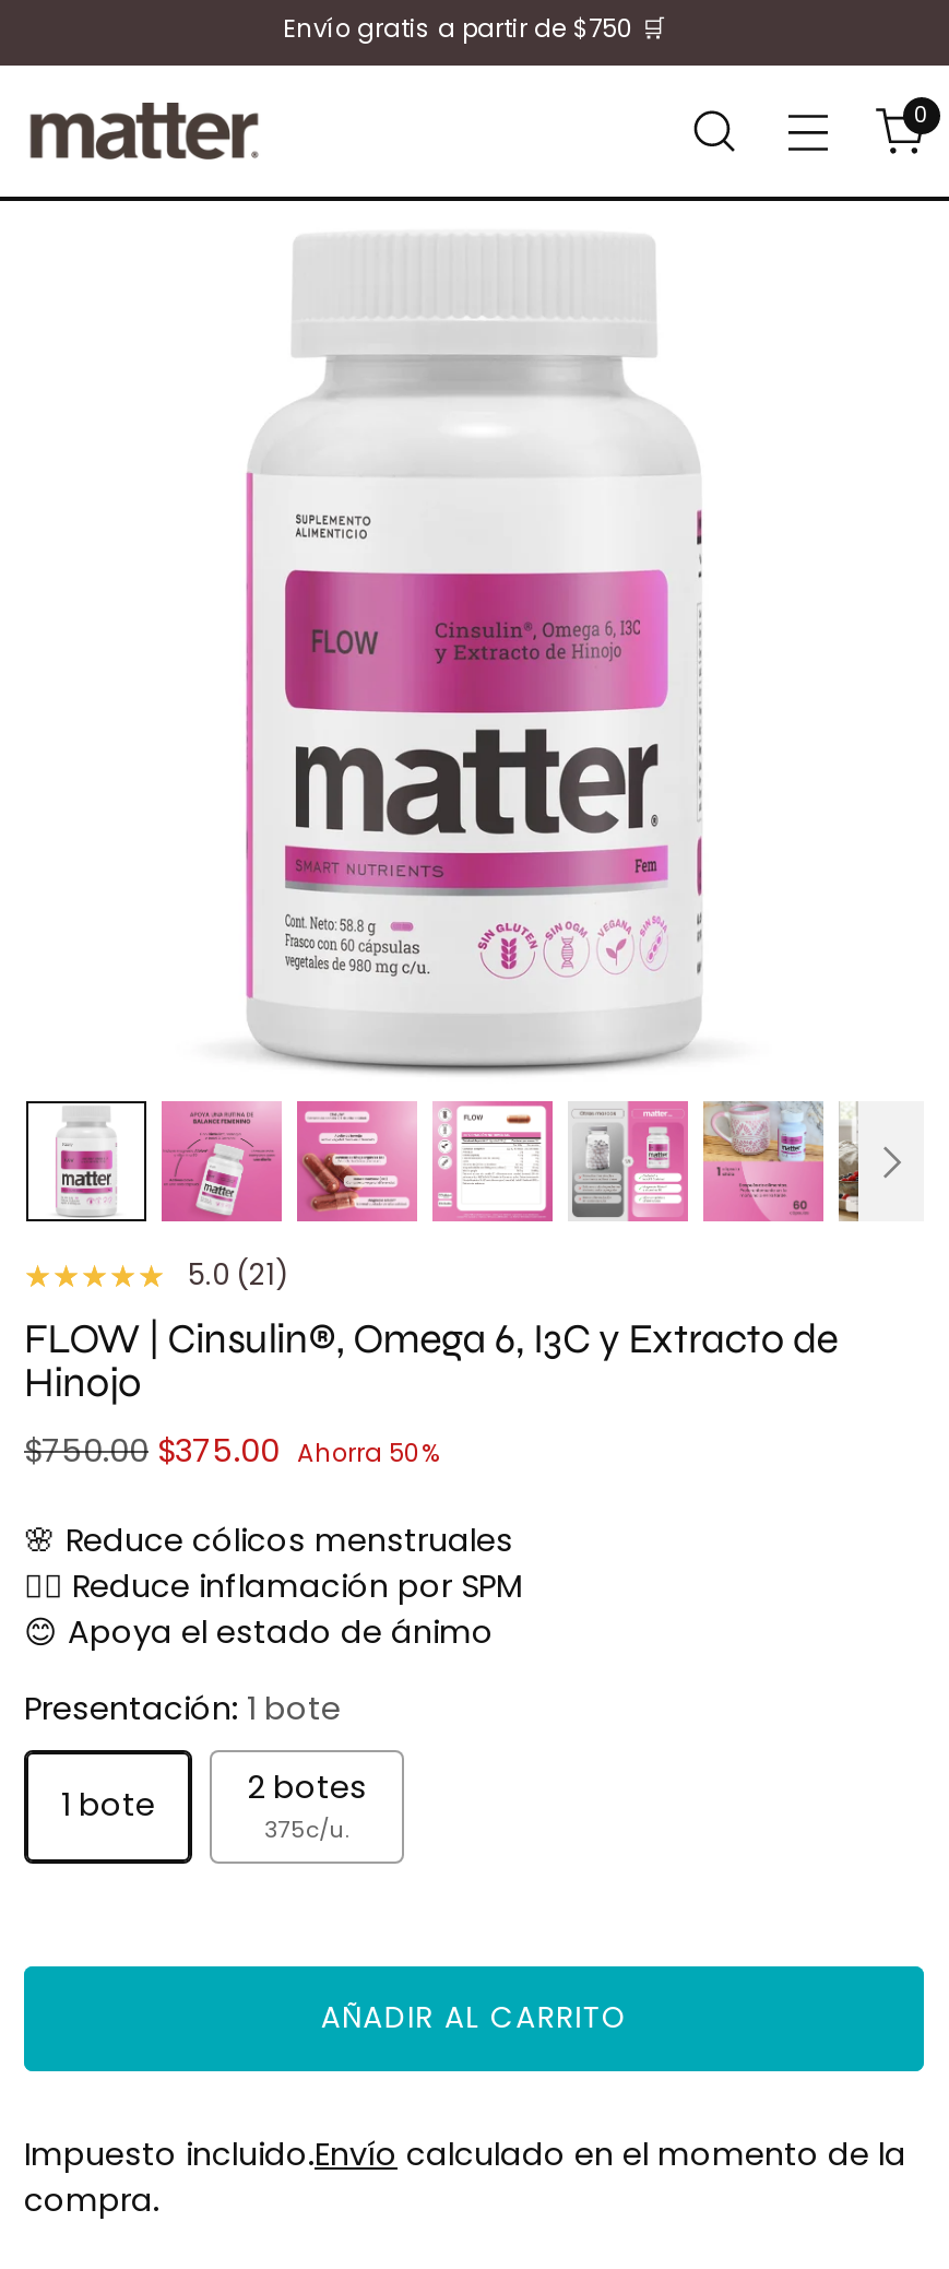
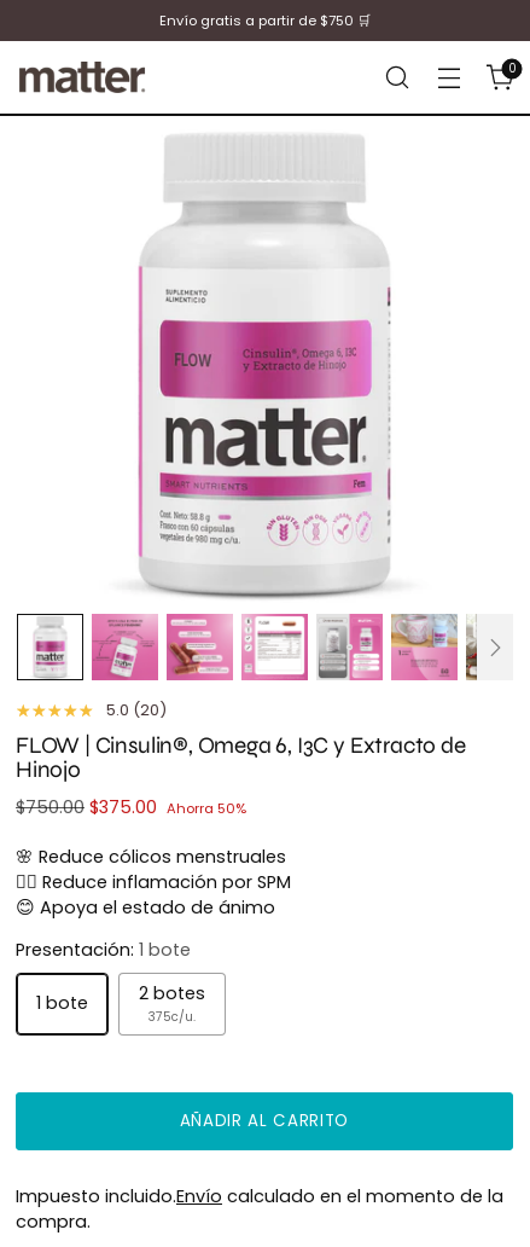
- 5.0 (21)
+ 5.0 (20)
